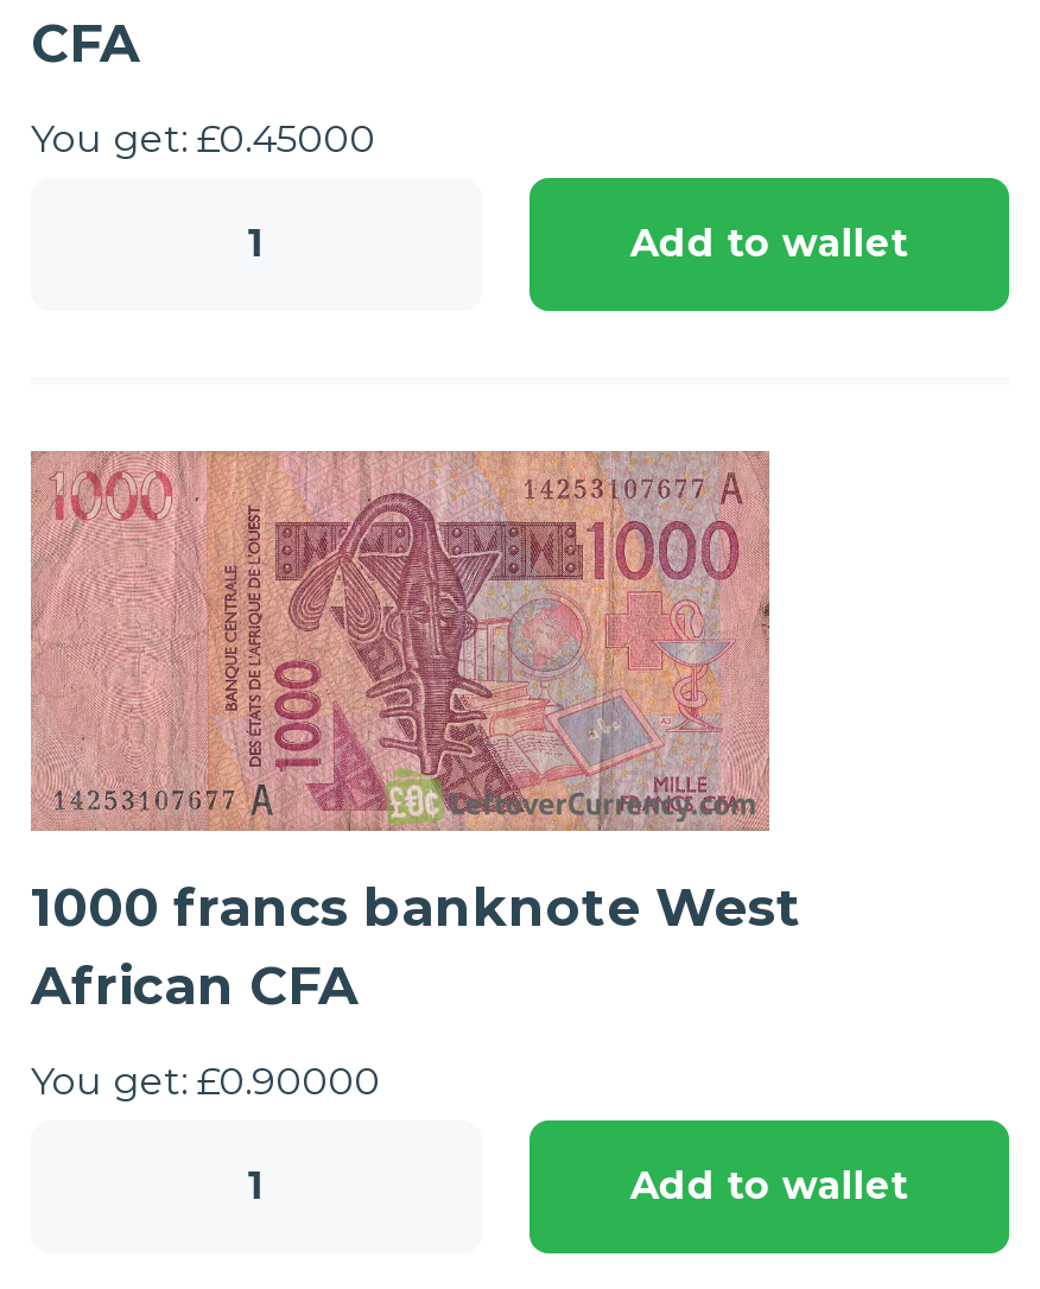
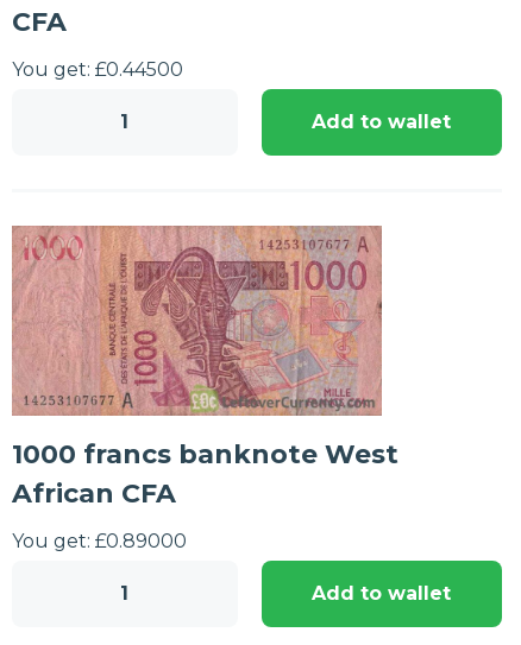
- You get: £0.45000
+ You get: £0.44500

- You get: £0.90000
+ You get: £0.89000
